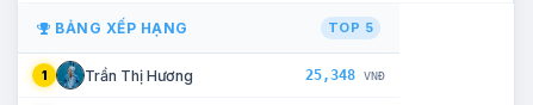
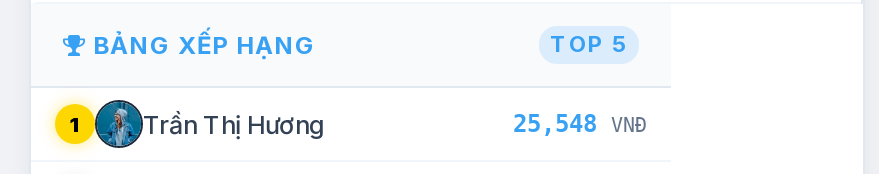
- 25,348 VNĐ
+ 25,548 VNĐ
